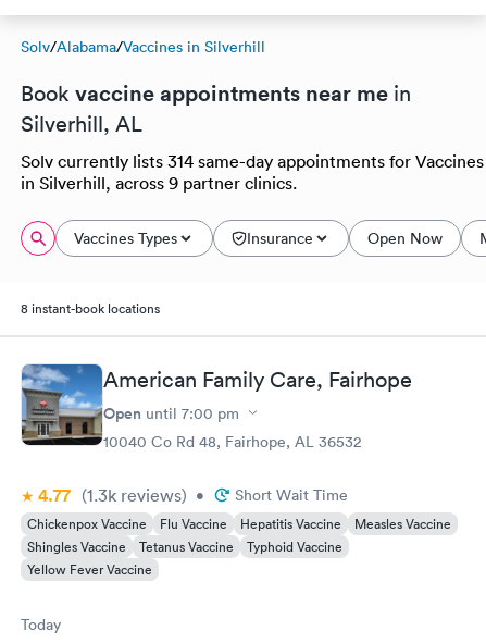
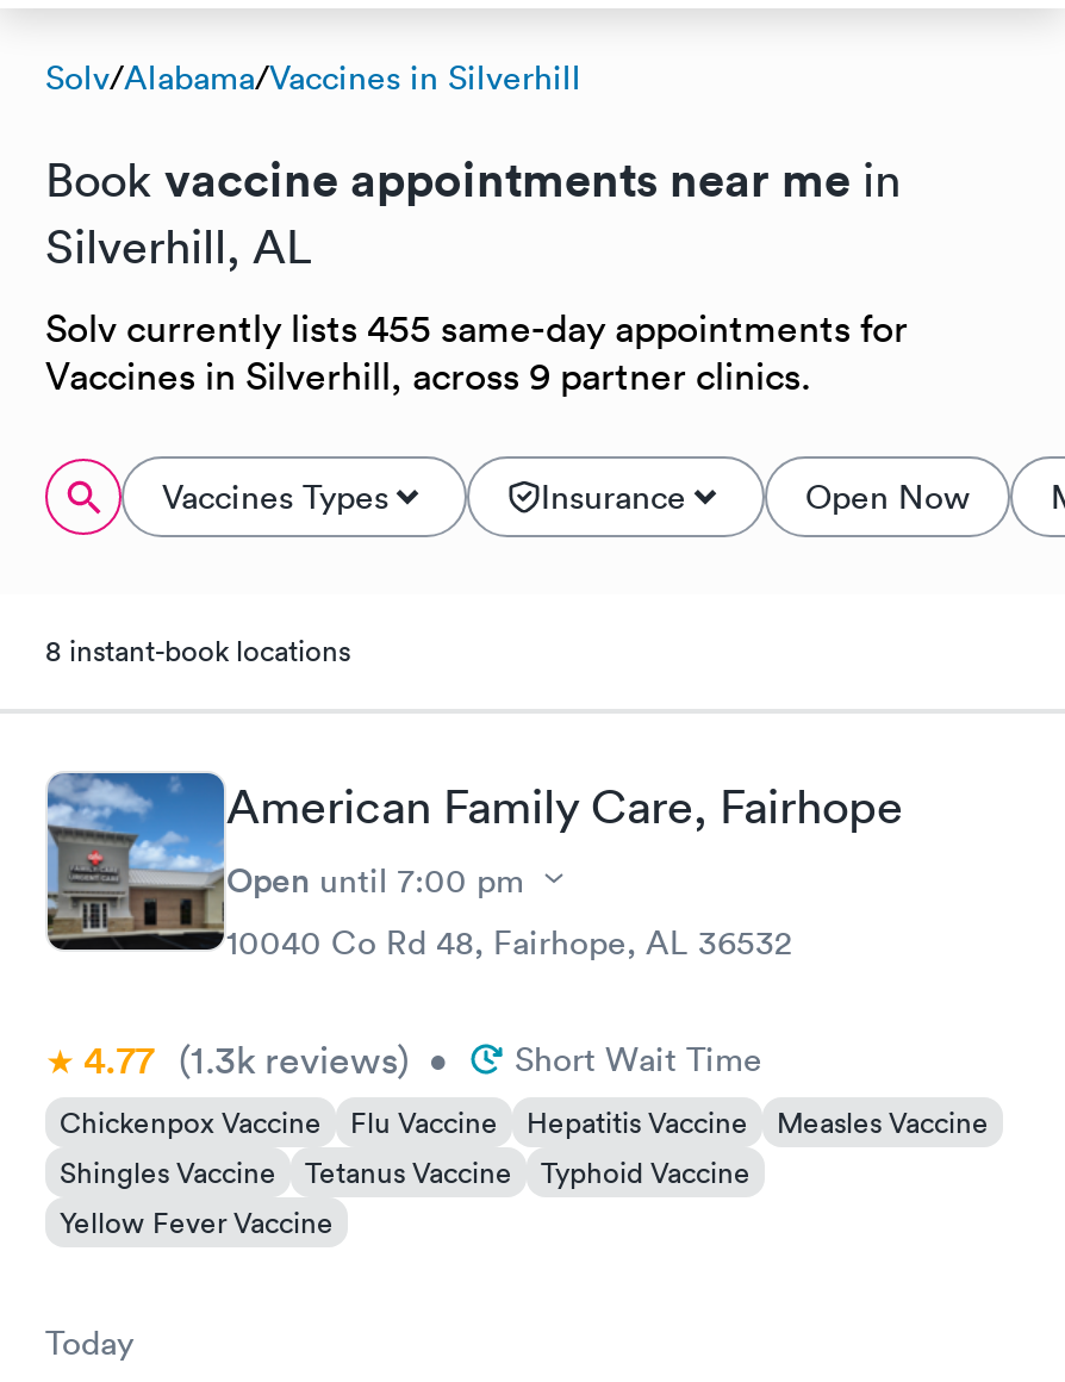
- Solv currently lists 314 same-day appointments for Vaccines
- in Silverhill, across 9 partner clinics.
+ Solv currently lists 455 same-day appointments for
+ Vaccines in Silverhill, across 9 partner clinics.
